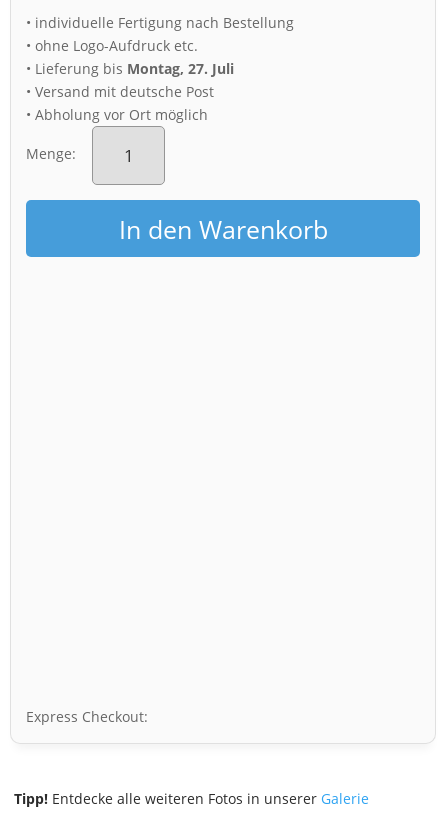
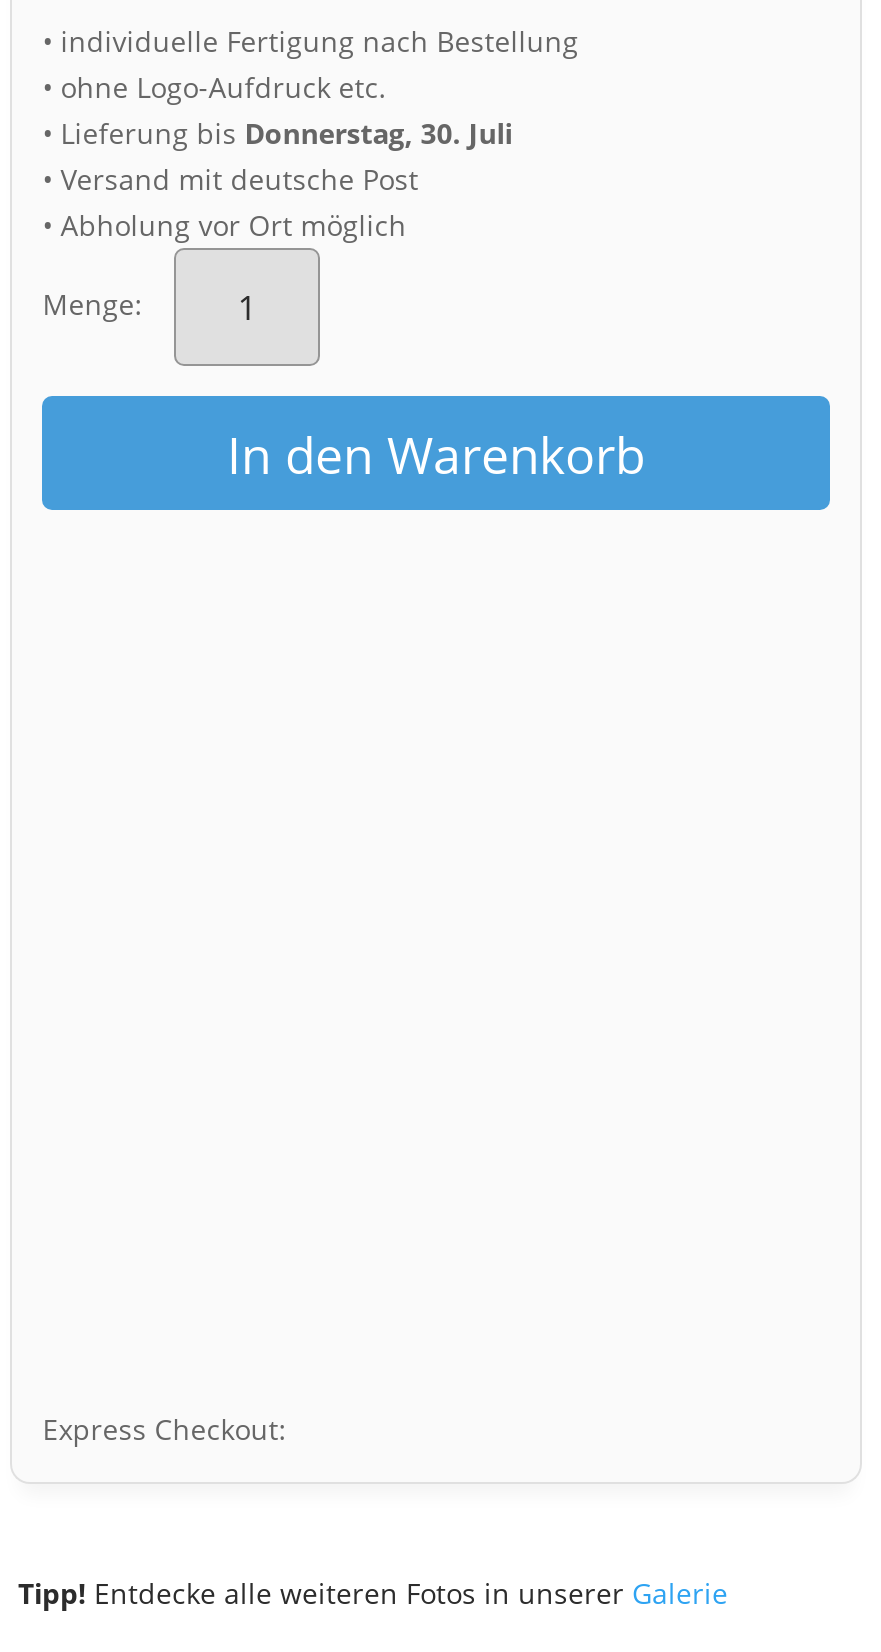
- • Lieferung bis Montag, 27. Juli
+ • Lieferung bis Donnerstag, 30. Juli
